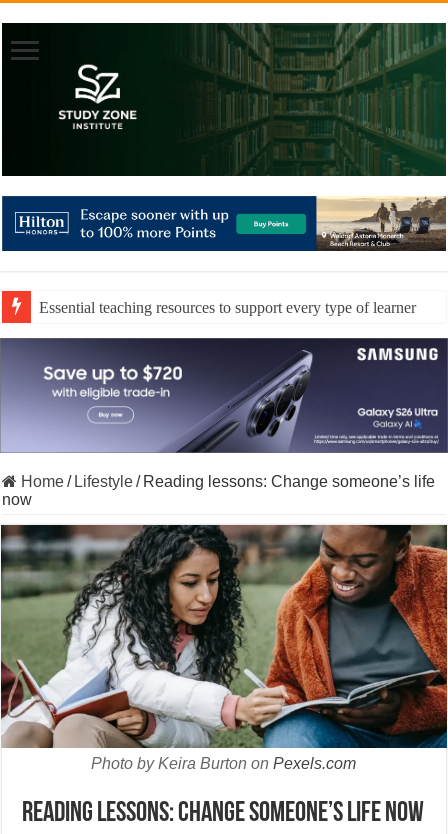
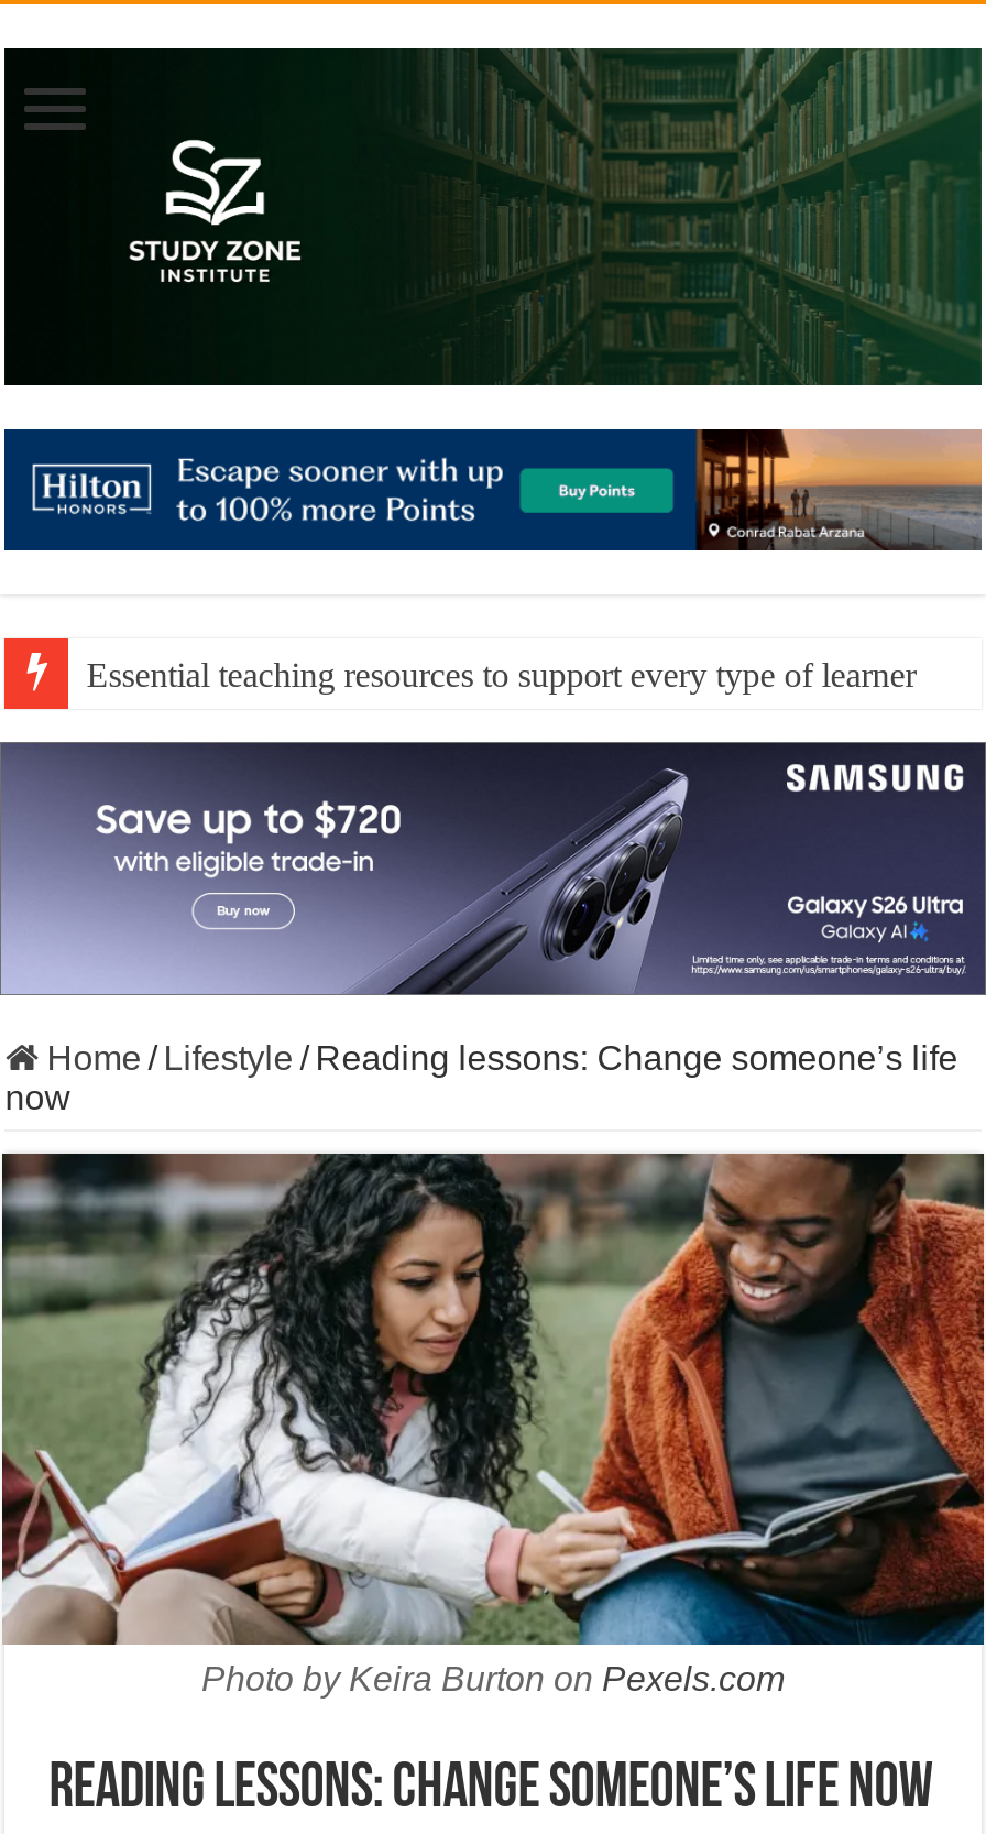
- [image]
+ [image]
